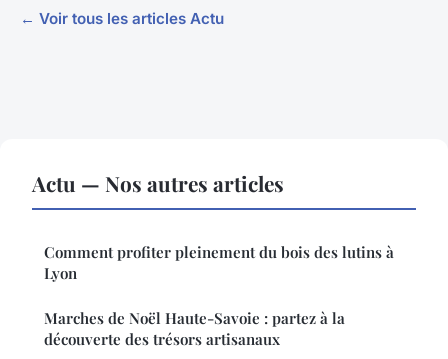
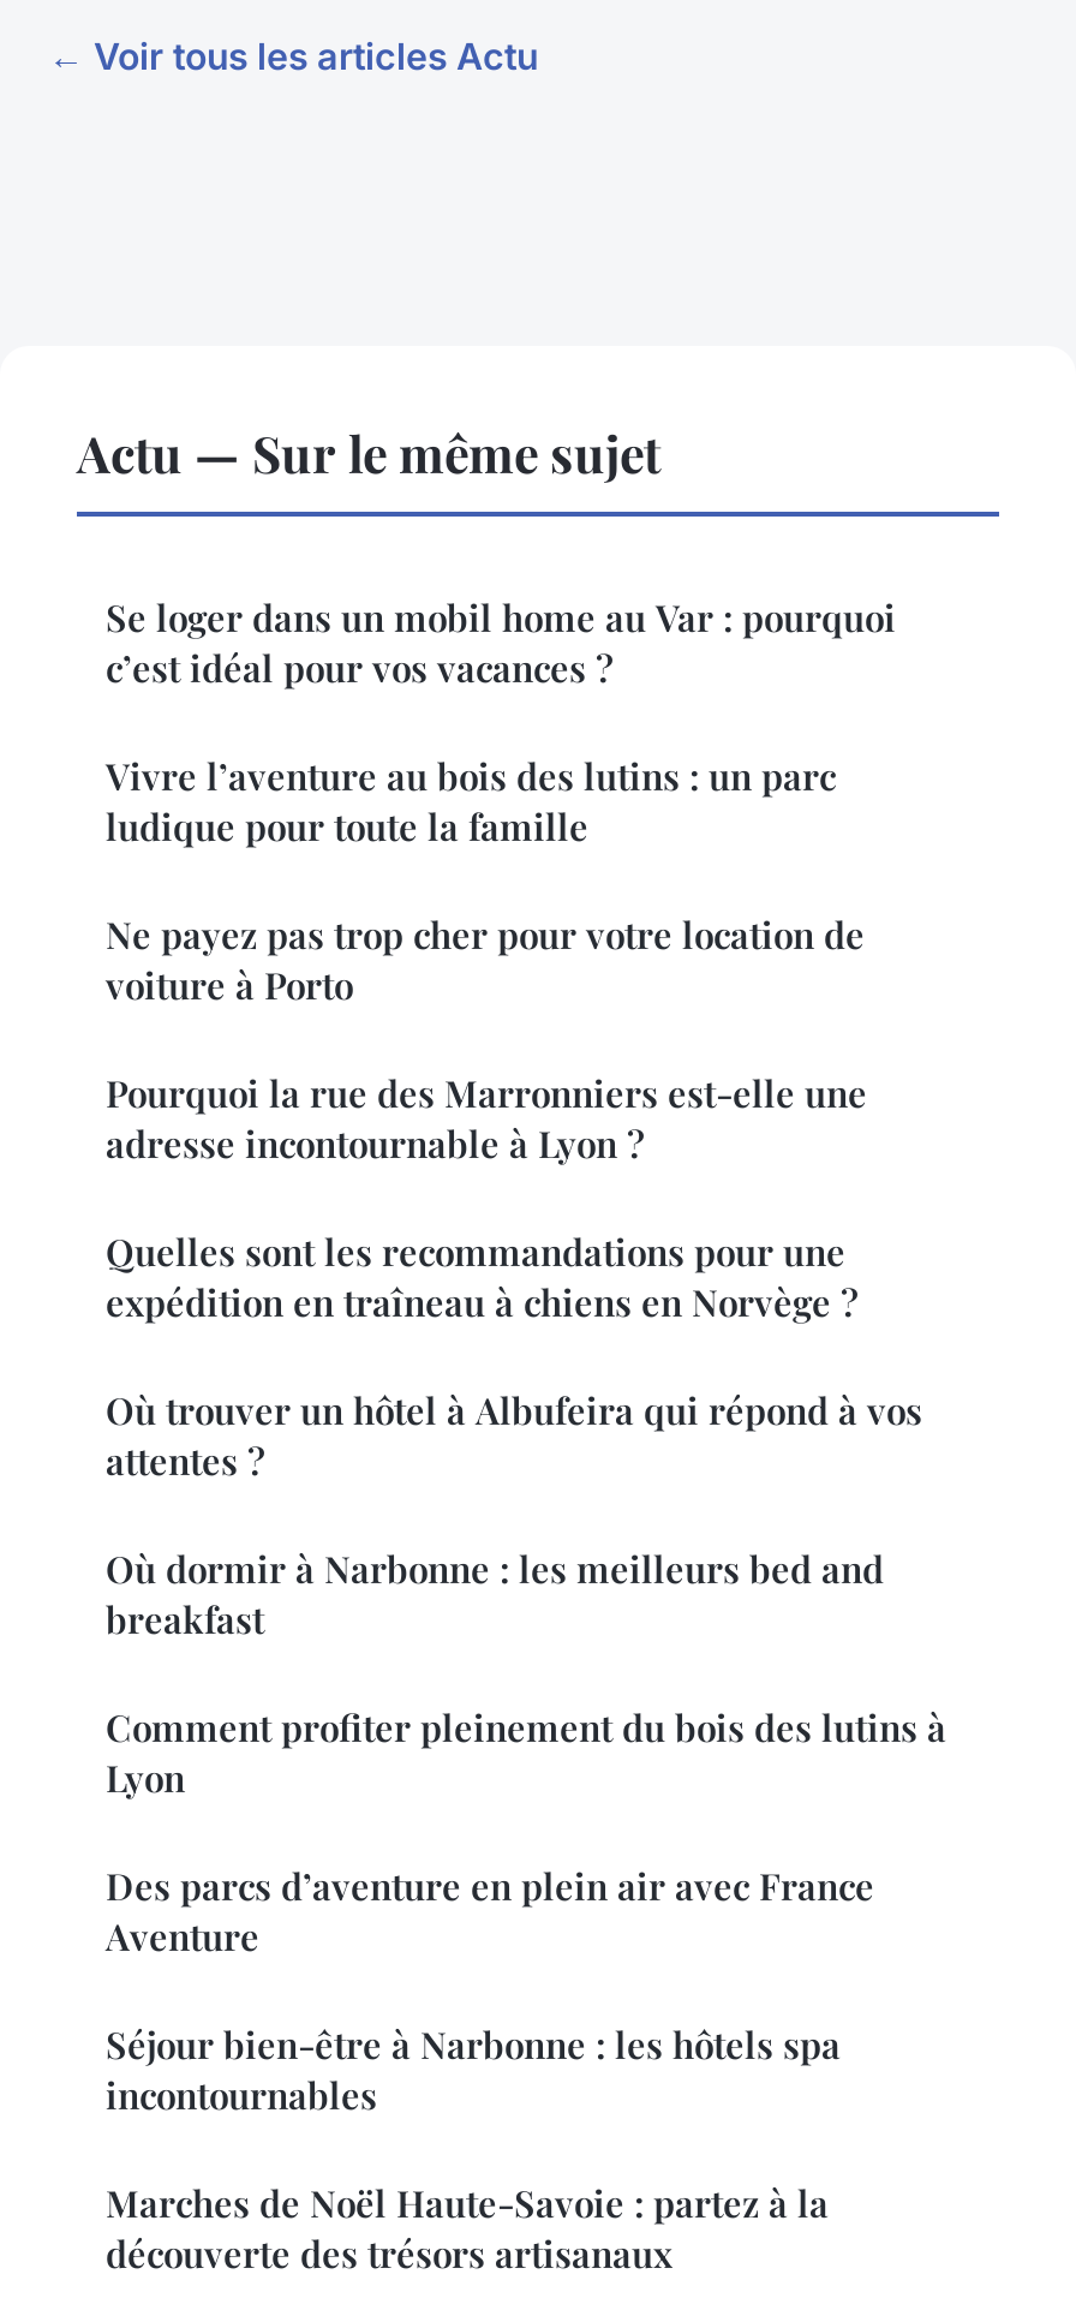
- Actu — Nos autres articles
+ Actu — Sur le même sujet
+ Se loger dans un mobil home au Var : pourquoi
+ c’est idéal pour vos vacances ?
+ Vivre l’aventure au bois des lutins : un parc
+ ludique pour toute la famille
+ Ne payez pas trop cher pour votre location de
+ voiture à Porto
+ Pourquoi la rue des Marronniers est-elle une
+ adresse incontournable à Lyon ?
+ Quelles sont les recommandations pour une
+ expédition en traîneau à chiens en Norvège ?
+ Où trouver un hôtel à Albufeira qui répond à vos
+ attentes ?
+ Où dormir à Narbonne : les meilleurs bed and
+ breakfast

+ Des parcs d’aventure en plein air avec France
+ Aventure
+ Séjour bien-être à Narbonne : les hôtels spa
+ incontournables
